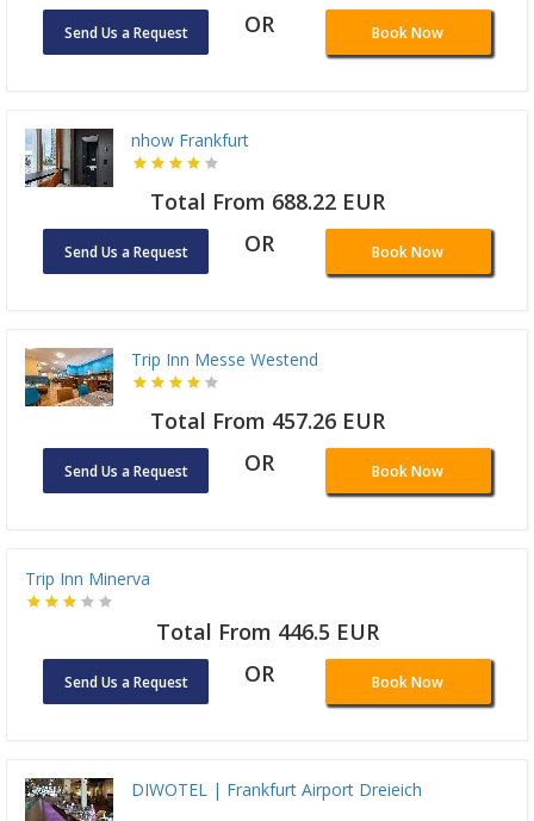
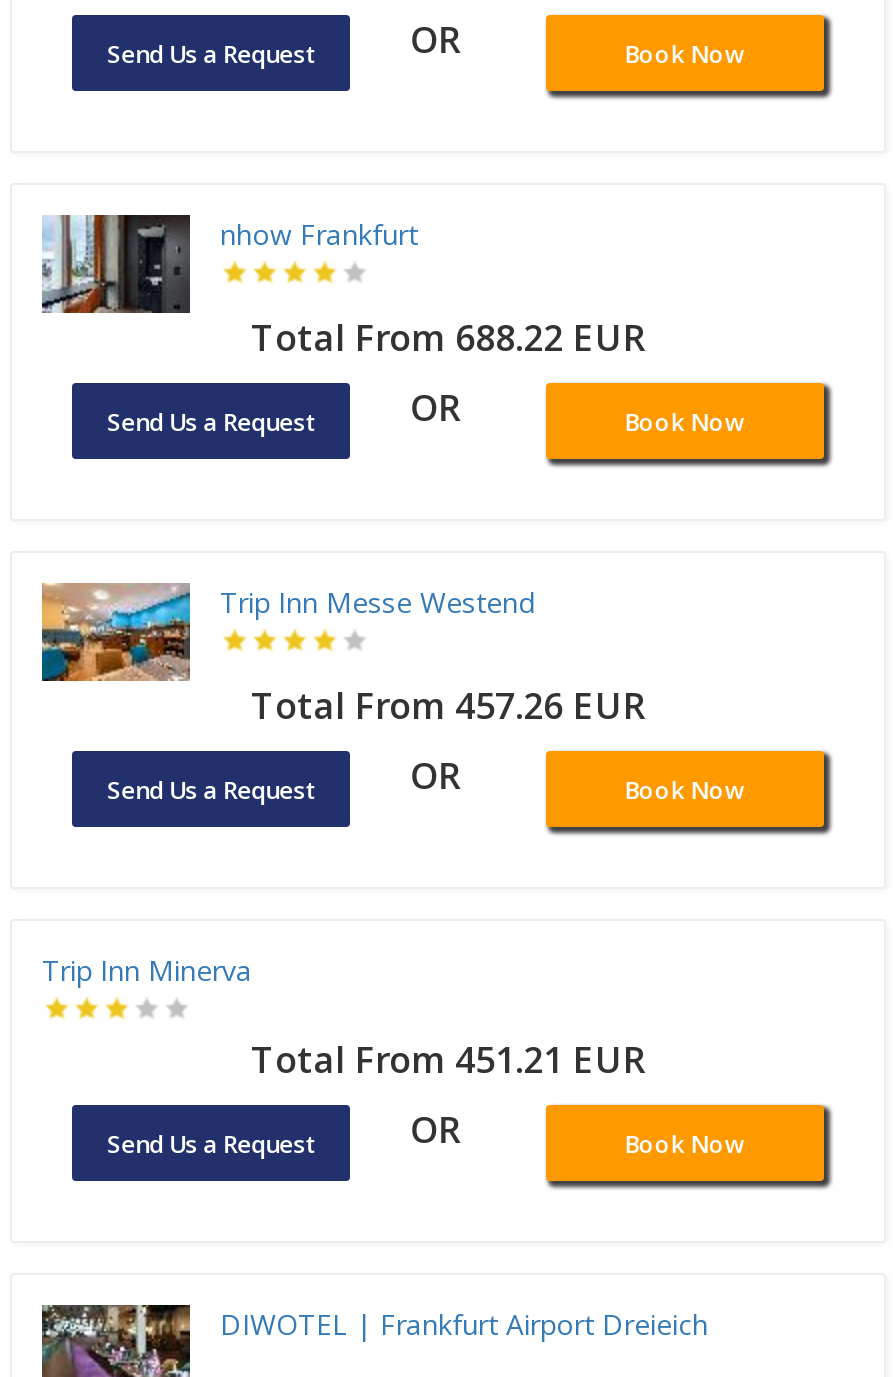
- Total From 446.5 EUR
+ Total From 451.21 EUR
